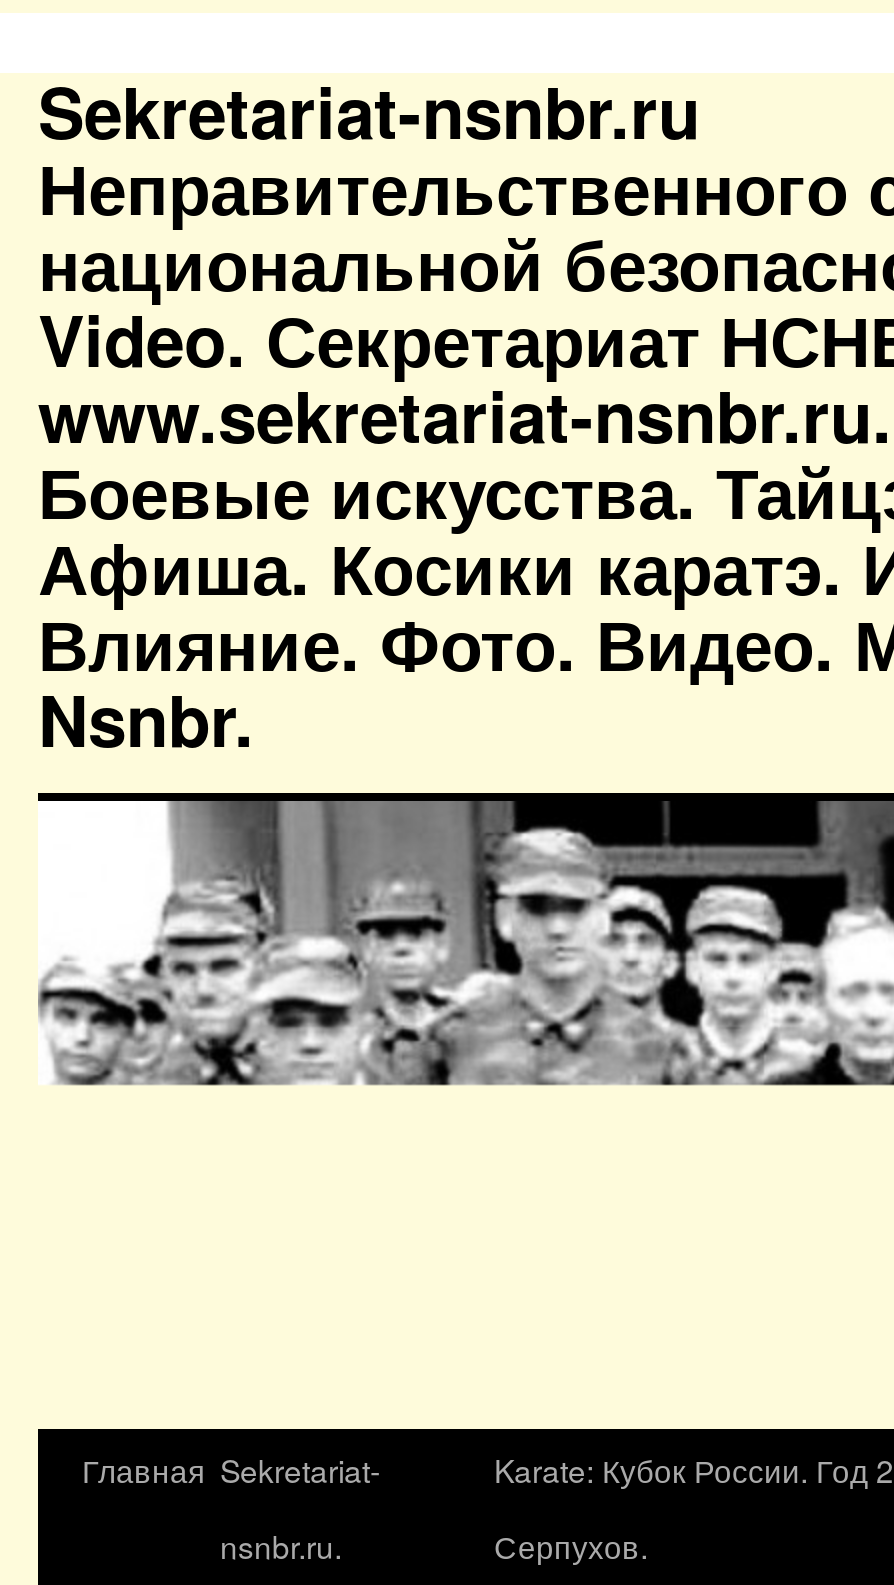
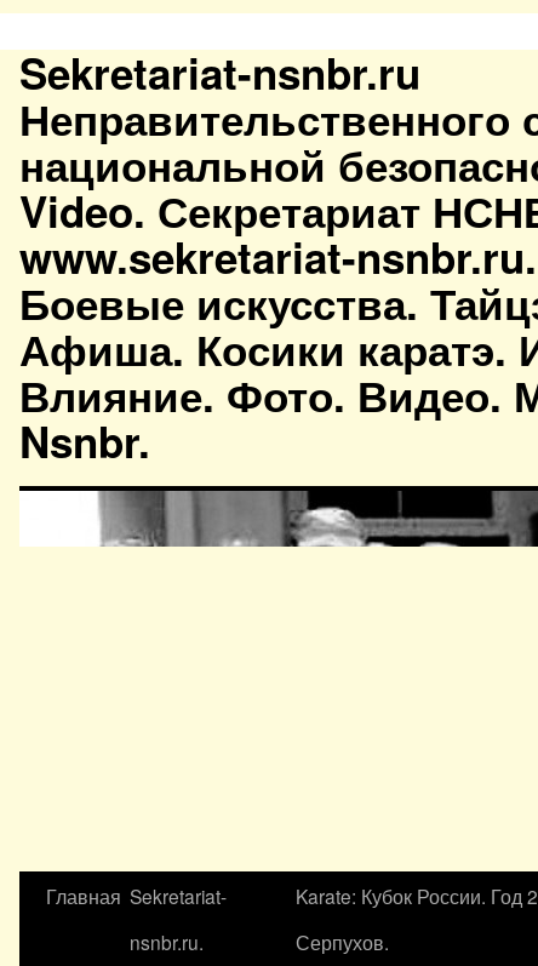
- [image]
